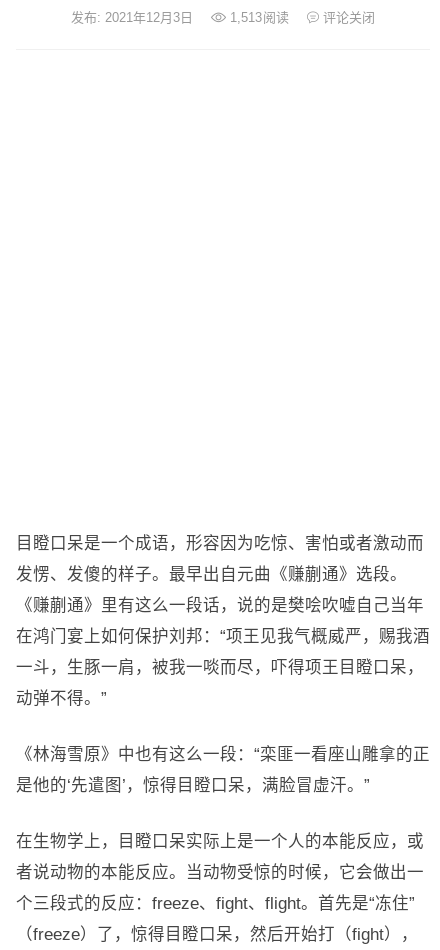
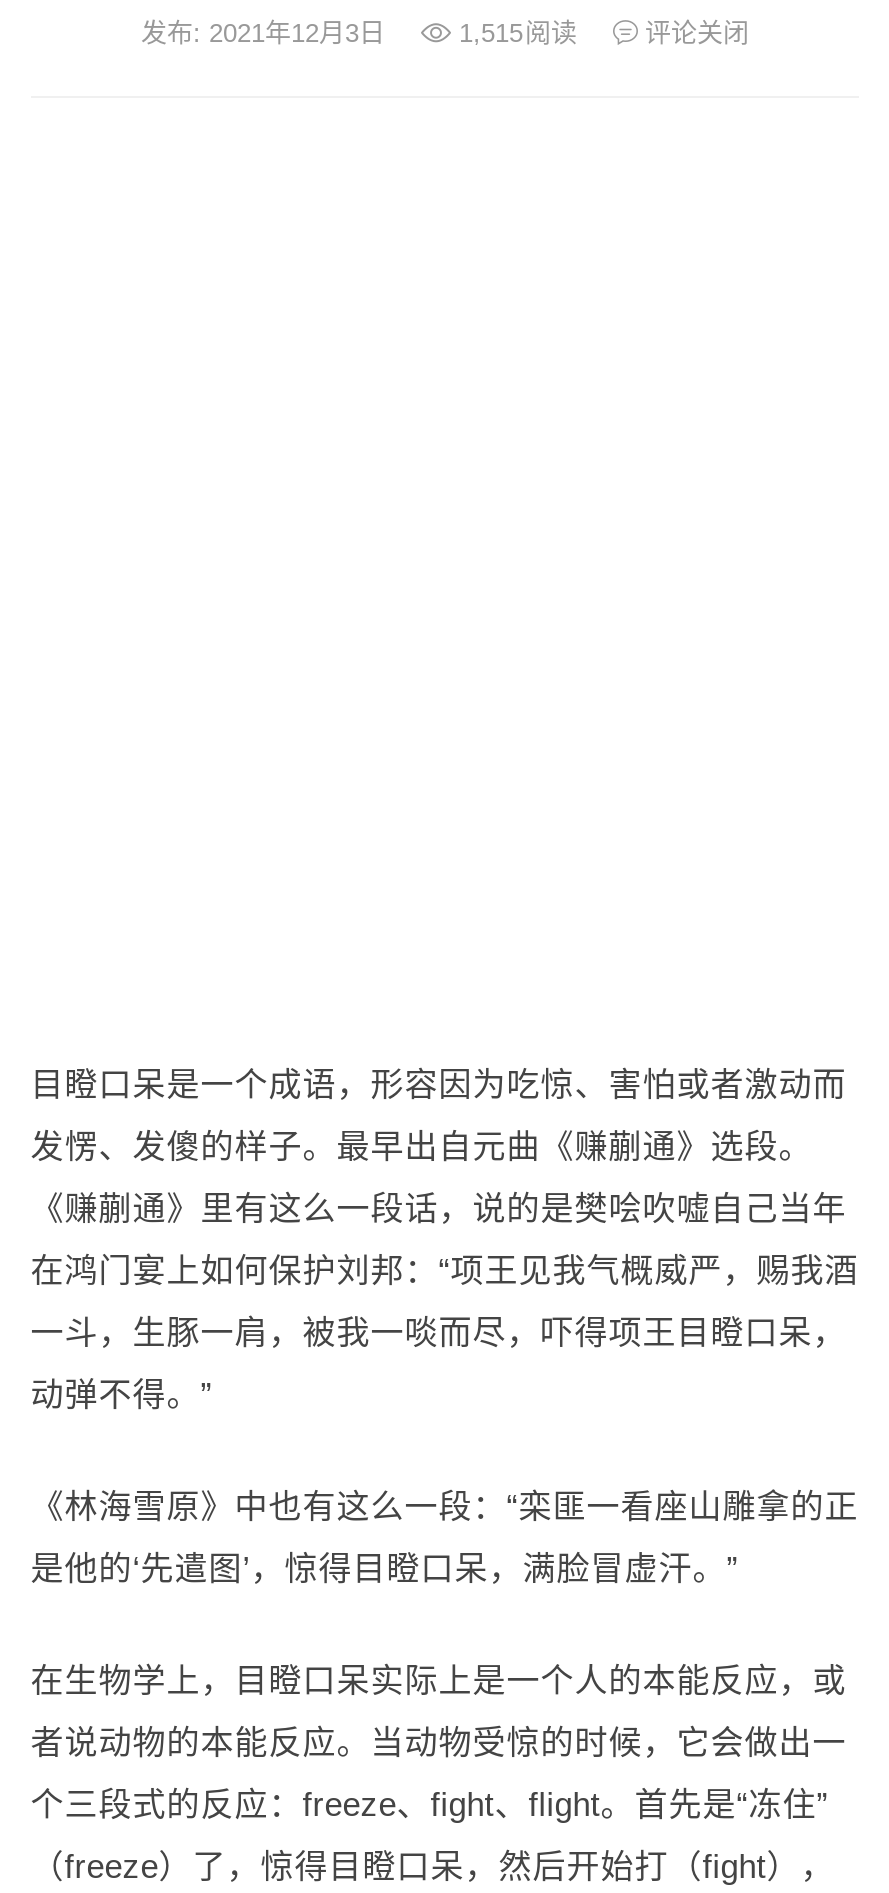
- 发布: 2021年12月3日 1,513阅读 评论关闭
+ 发布: 2021年12月3日 1,515阅读 评论关闭
